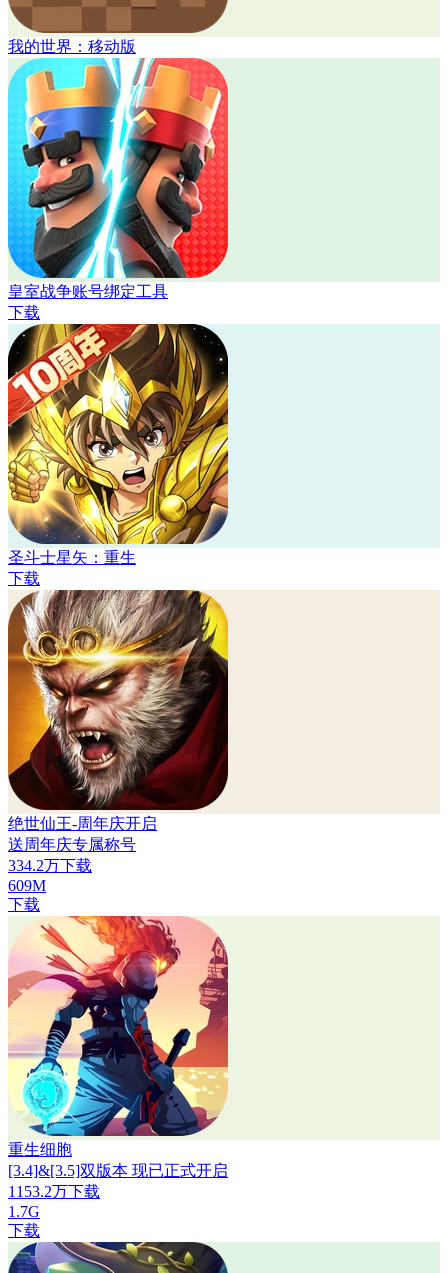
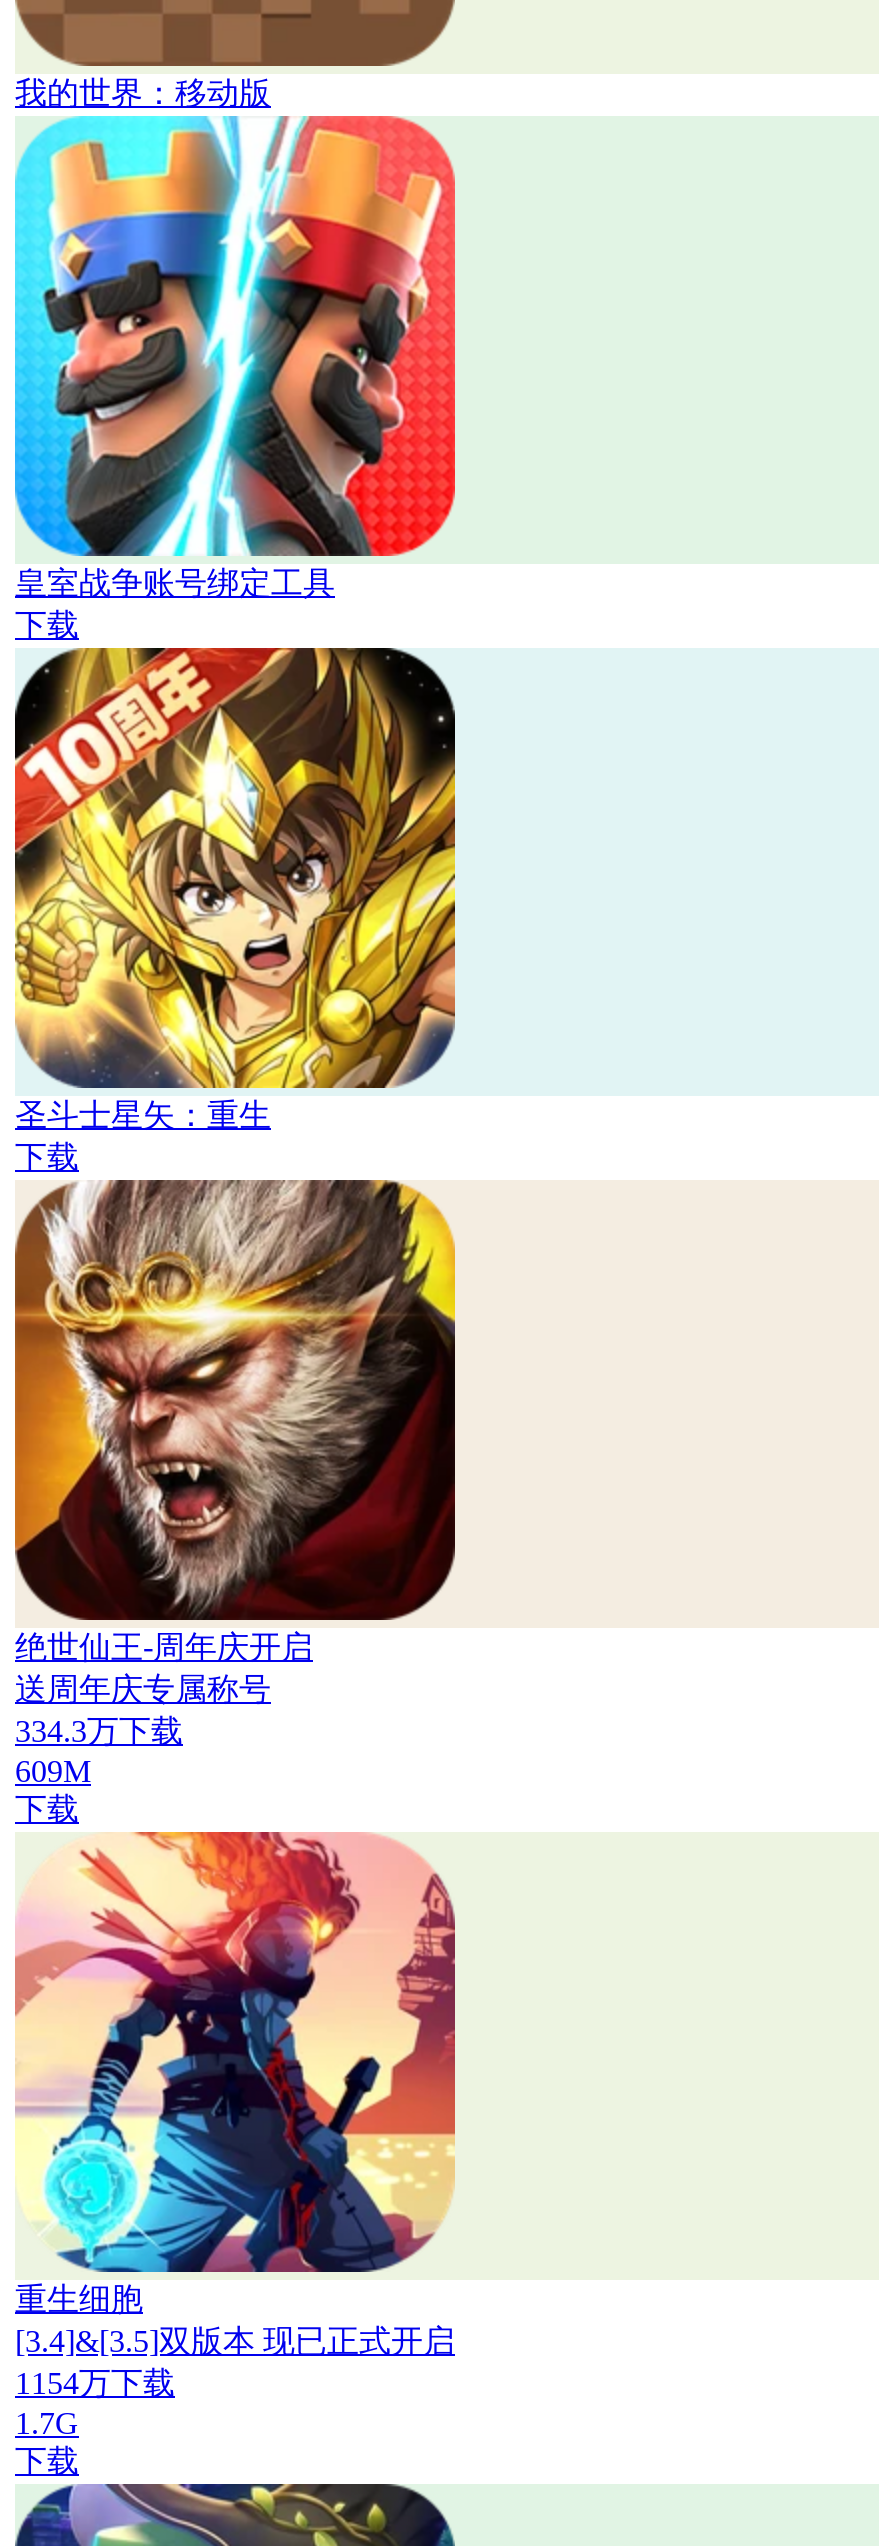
- 334.2万下载
+ 334.3万下载

- 1153.2万下载
+ 1154万下载
